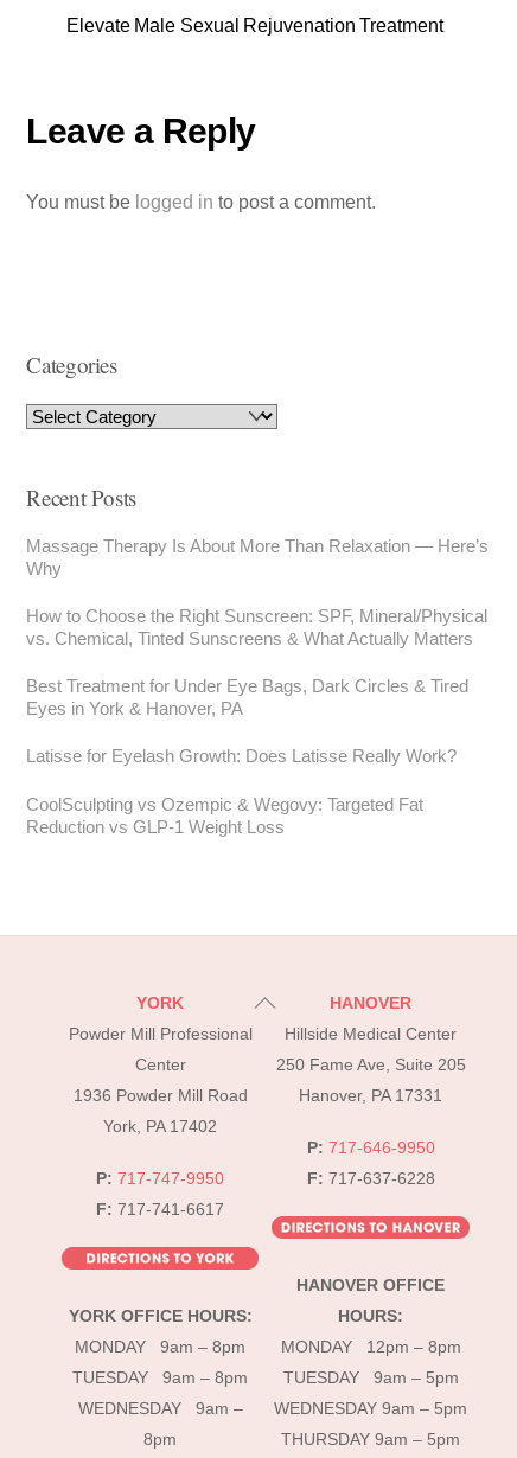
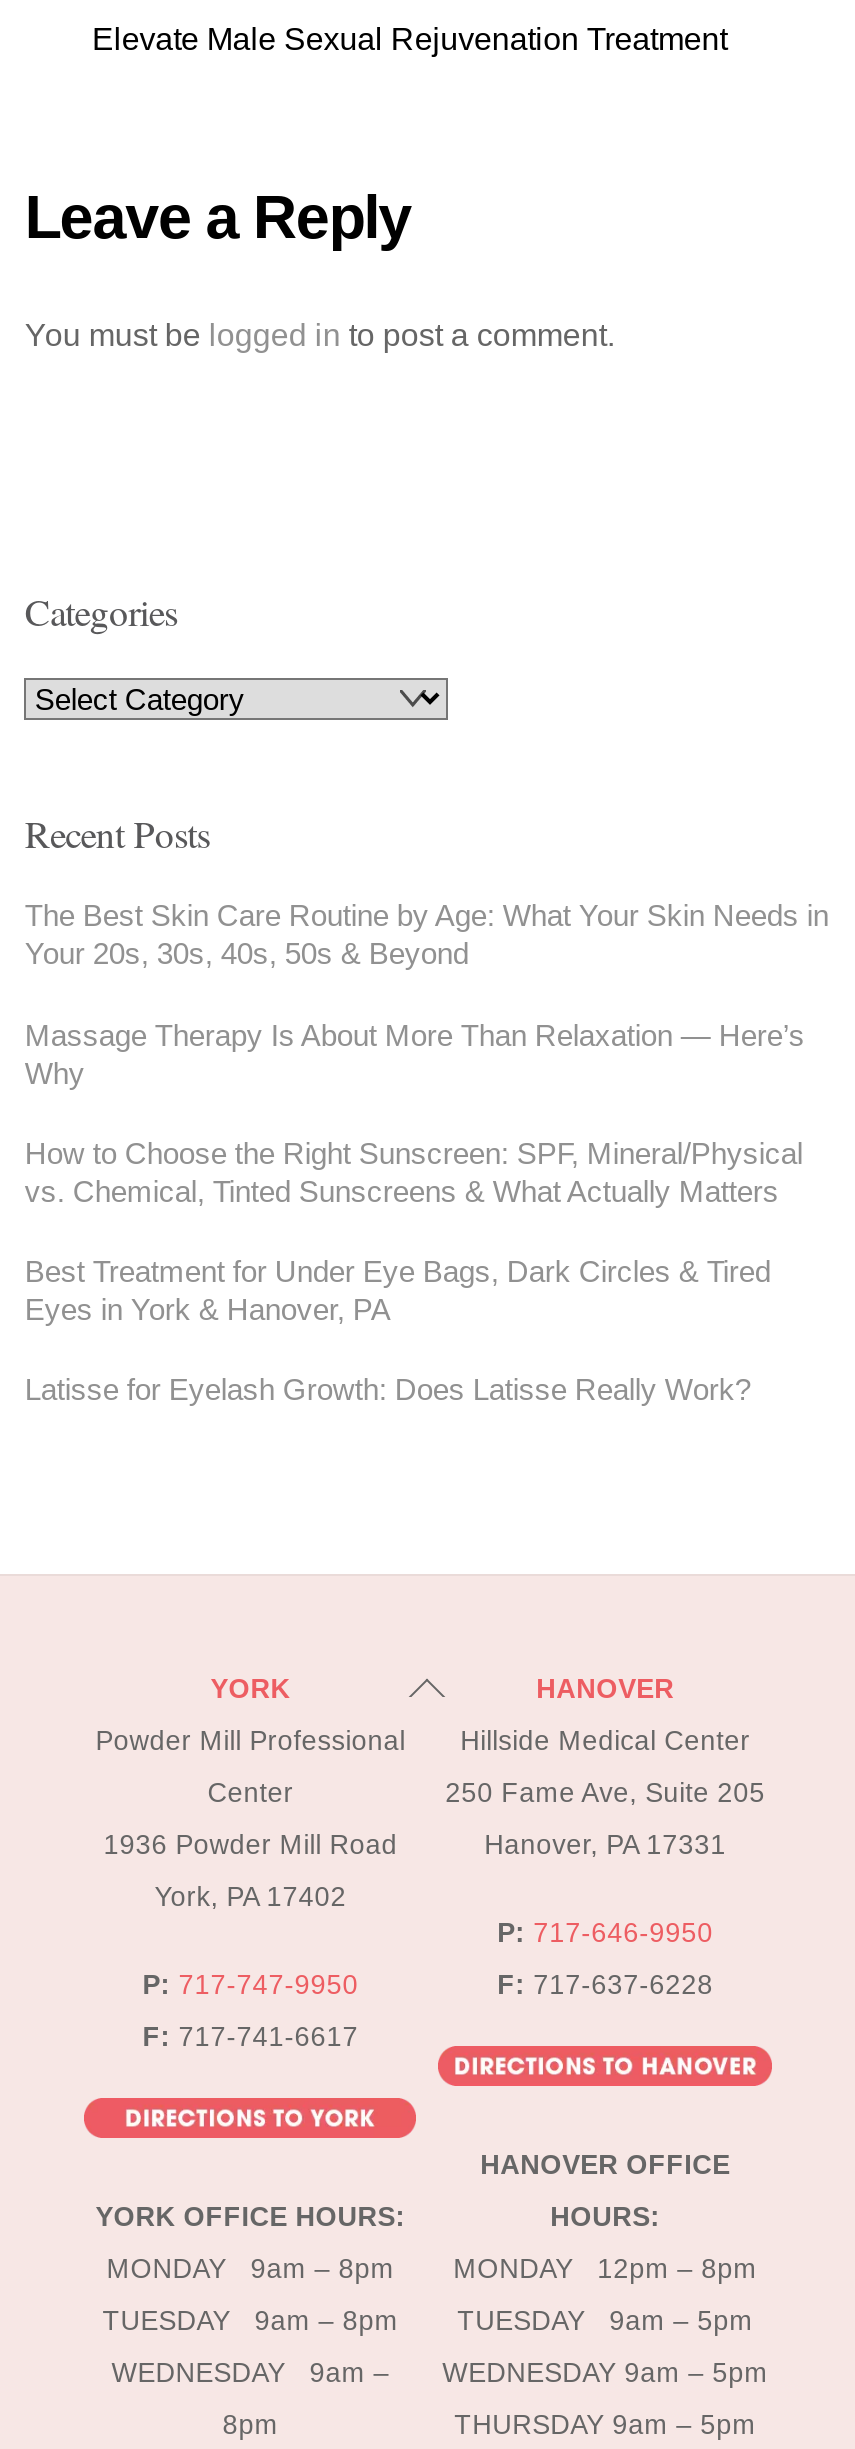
+ The Best Skin Care Routine by Age: What Your Skin Needs in
+ Your 20s, 30s, 40s, 50s & Beyond

moved down: Massage Therapy Is About More Than Relaxation — Here’s | Why | How to Choose the Right Sunscreen: SPF, Mineral/Physical | vs. Chemical, Tinted Sunscreens & What Actually Matters | Best Treatment for Under Eye Bags, Dark Circles & Tired | Eyes in York & Hanover, PA | Latisse for Eyelash Growth: Does Latisse Really Work?

- CoolSculpting vs Ozempic & Wegovy: Targeted Fat
- Reduction vs GLP-1 Weight Loss
